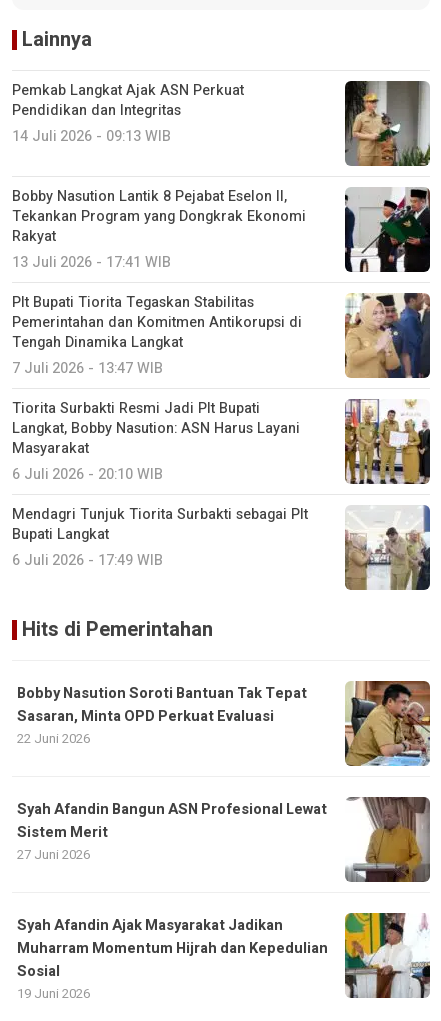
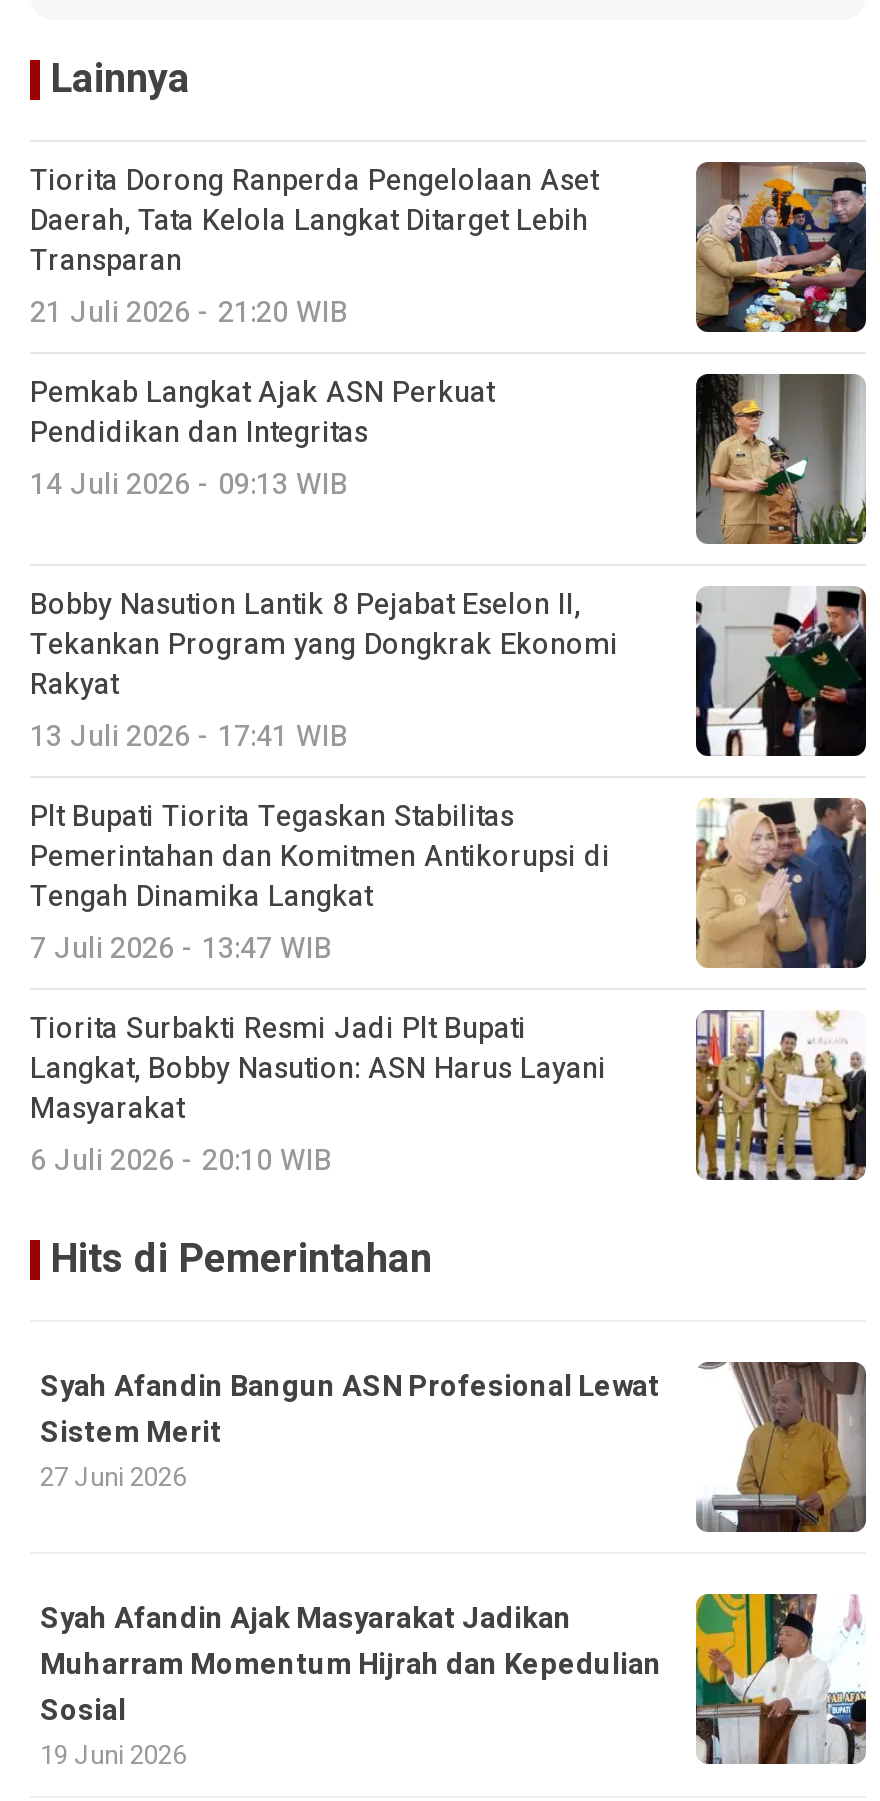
+ Tiorita Dorong Ranperda Pengelolaan Aset
+ Daerah, Tata Kelola Langkat Ditarget Lebih
+ Transparan
+ 21 Juli 2026 - 21:20 WIB

+ [image]

moved down: [image] | Pemkab Langkat Ajak ASN Perkuat | Pendidikan dan Integritas | ... | Masyarakat | 6 Juli 2026 - 20:10 WIB

- [image]
- Mendagri Tunjuk Tiorita Surbakti sebagai Plt
- Bupati Langkat
- 6 Juli 2026 - 17:49 WIB

- [image]
- Bobby Nasution Soroti Bantuan Tak Tepat
- Sasaran, Minta OPD Perkuat Evaluasi
- 22 Juni 2026
